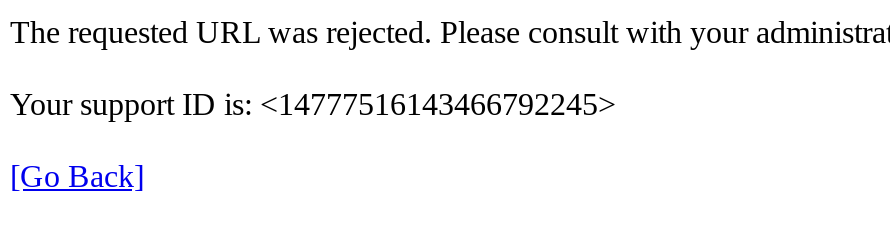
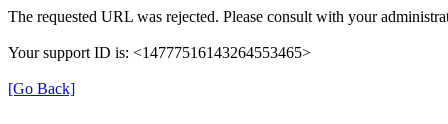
- Your support ID is: <14777516143466792245>
+ Your support ID is: <14777516143264553465>
